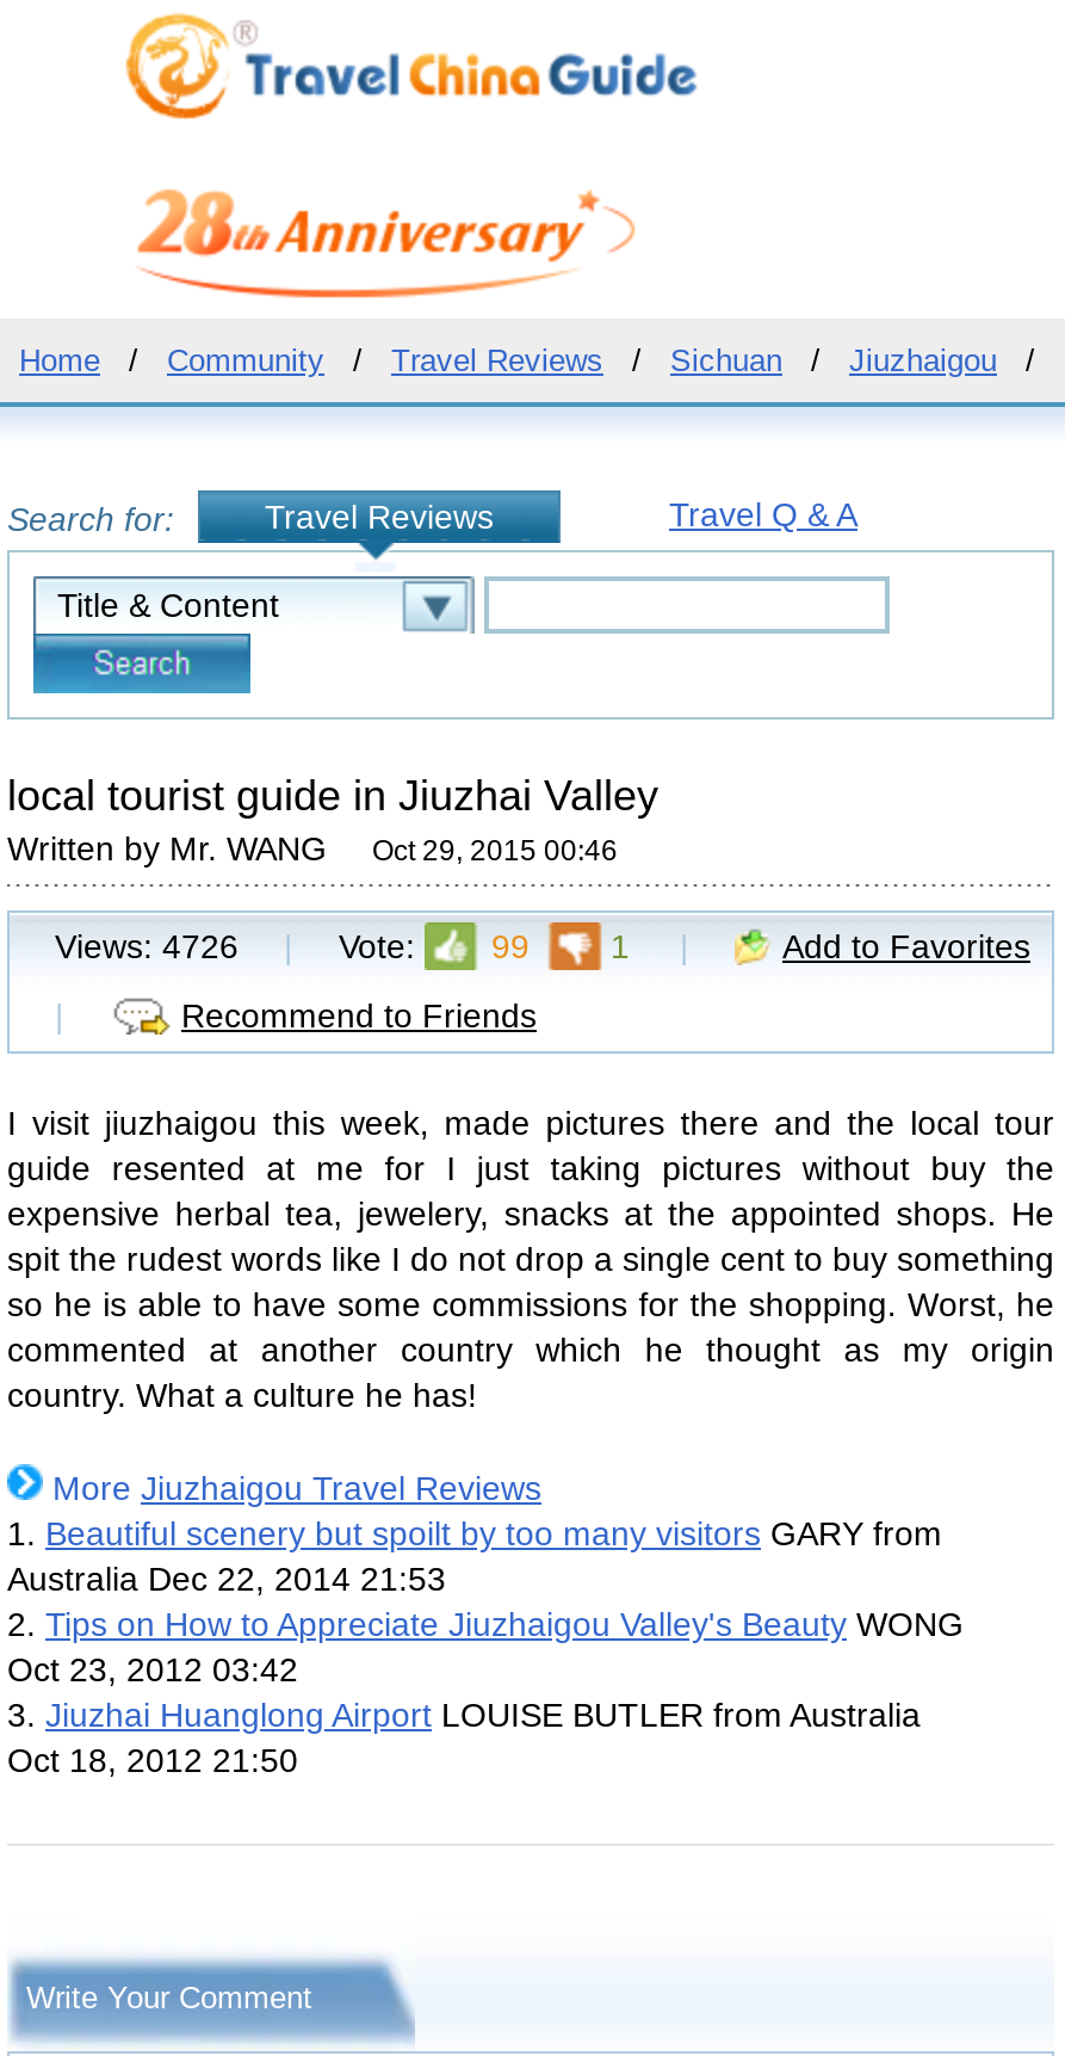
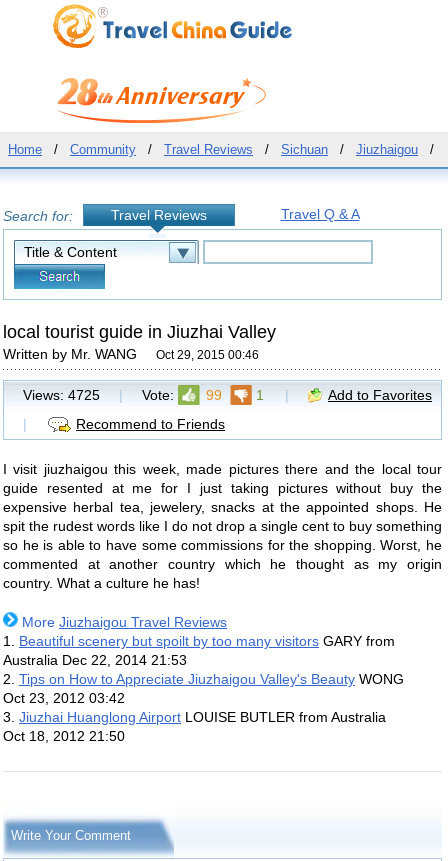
- Views: 4726
+ Views: 4725
